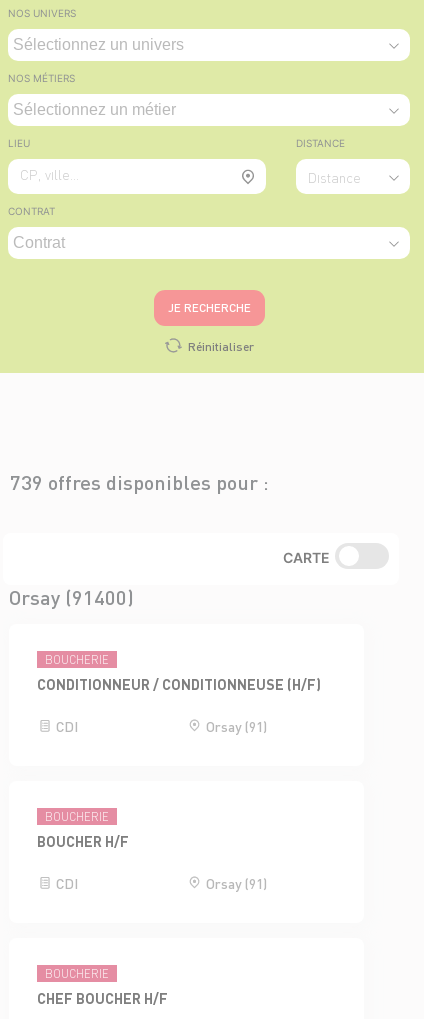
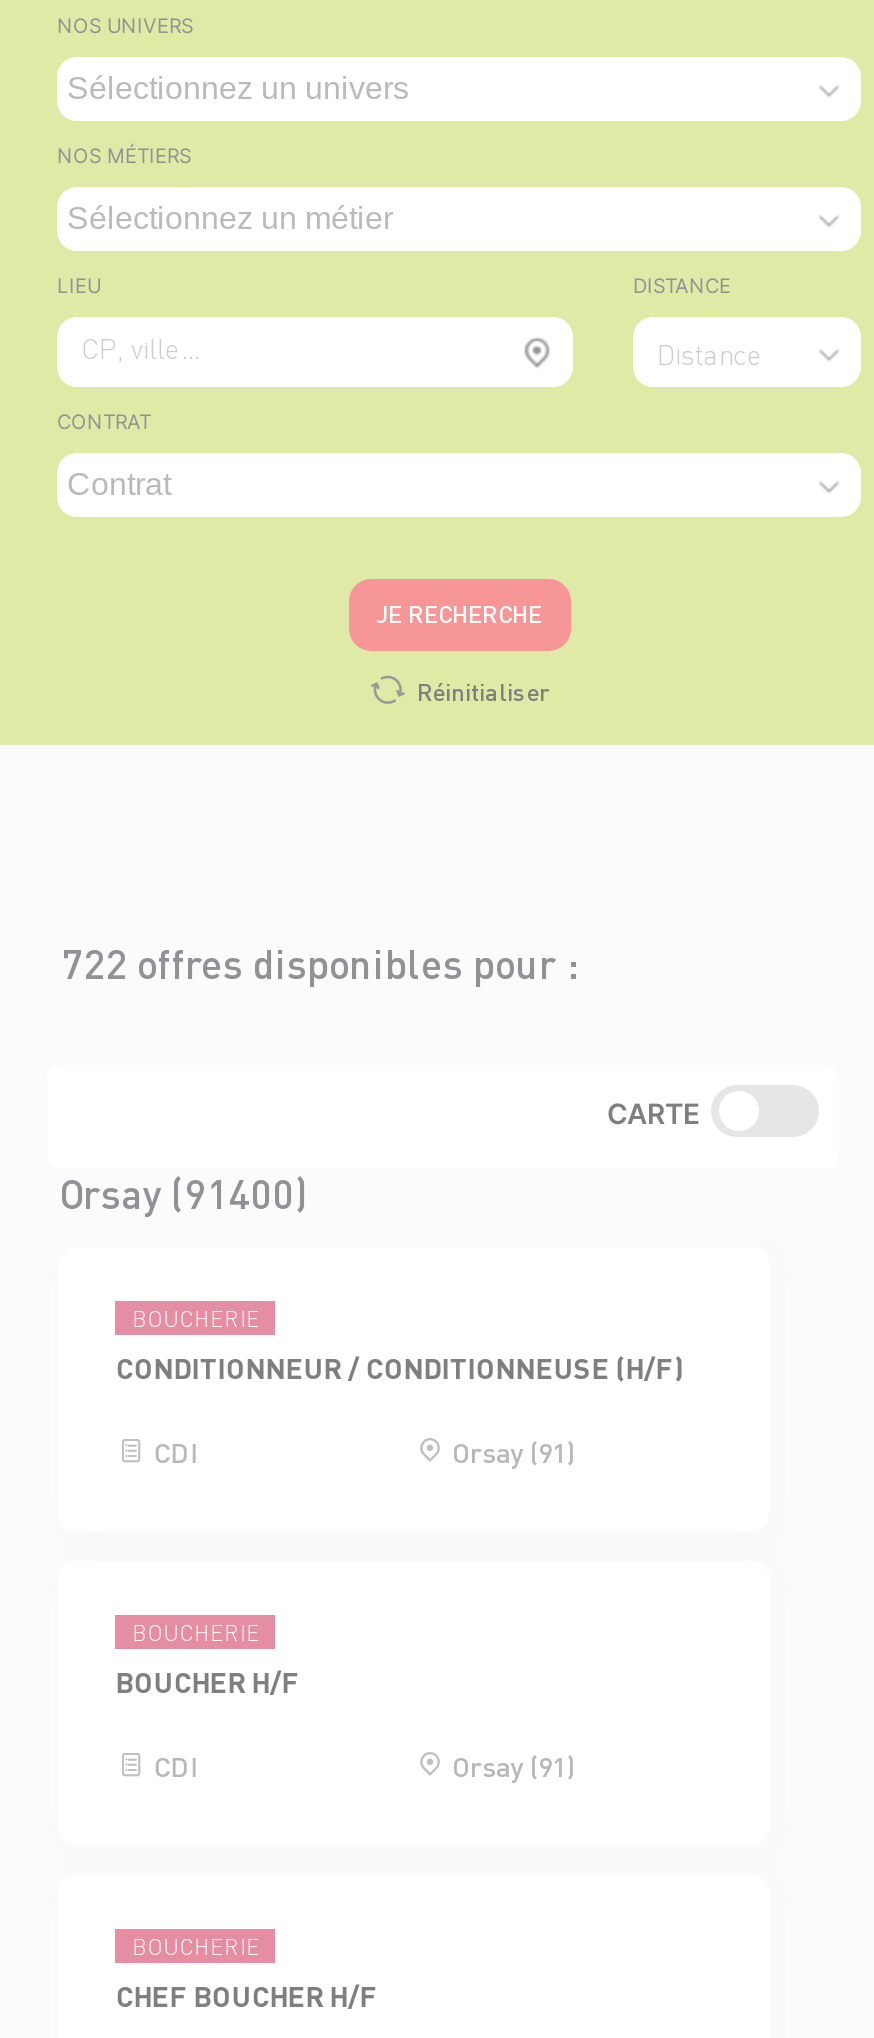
- 739 offres disponibles pour :
+ 722 offres disponibles pour :
